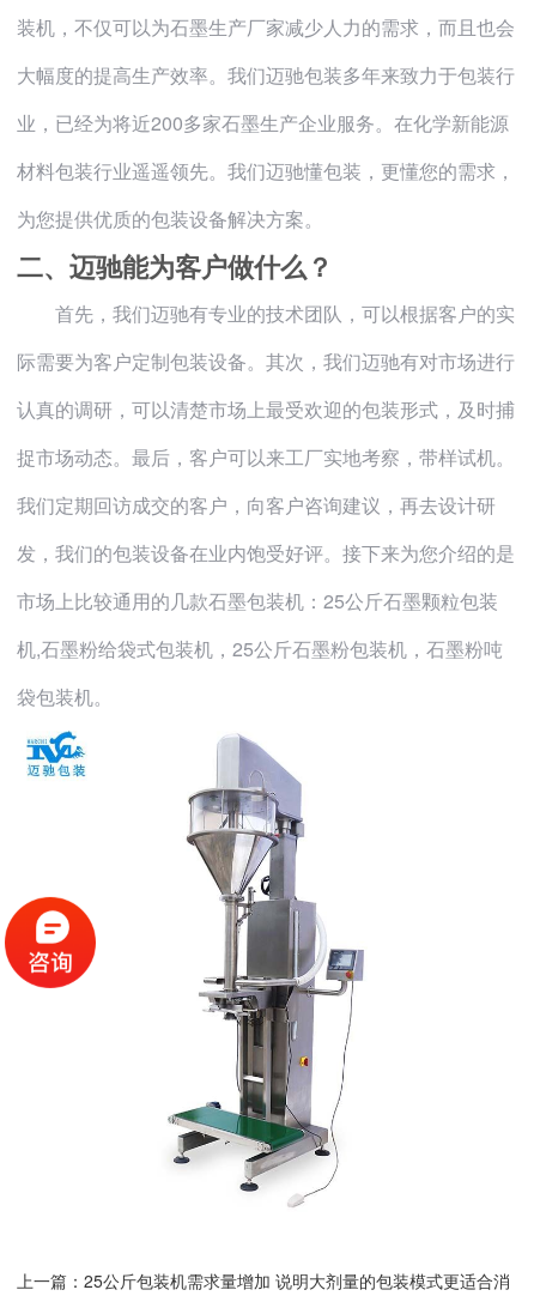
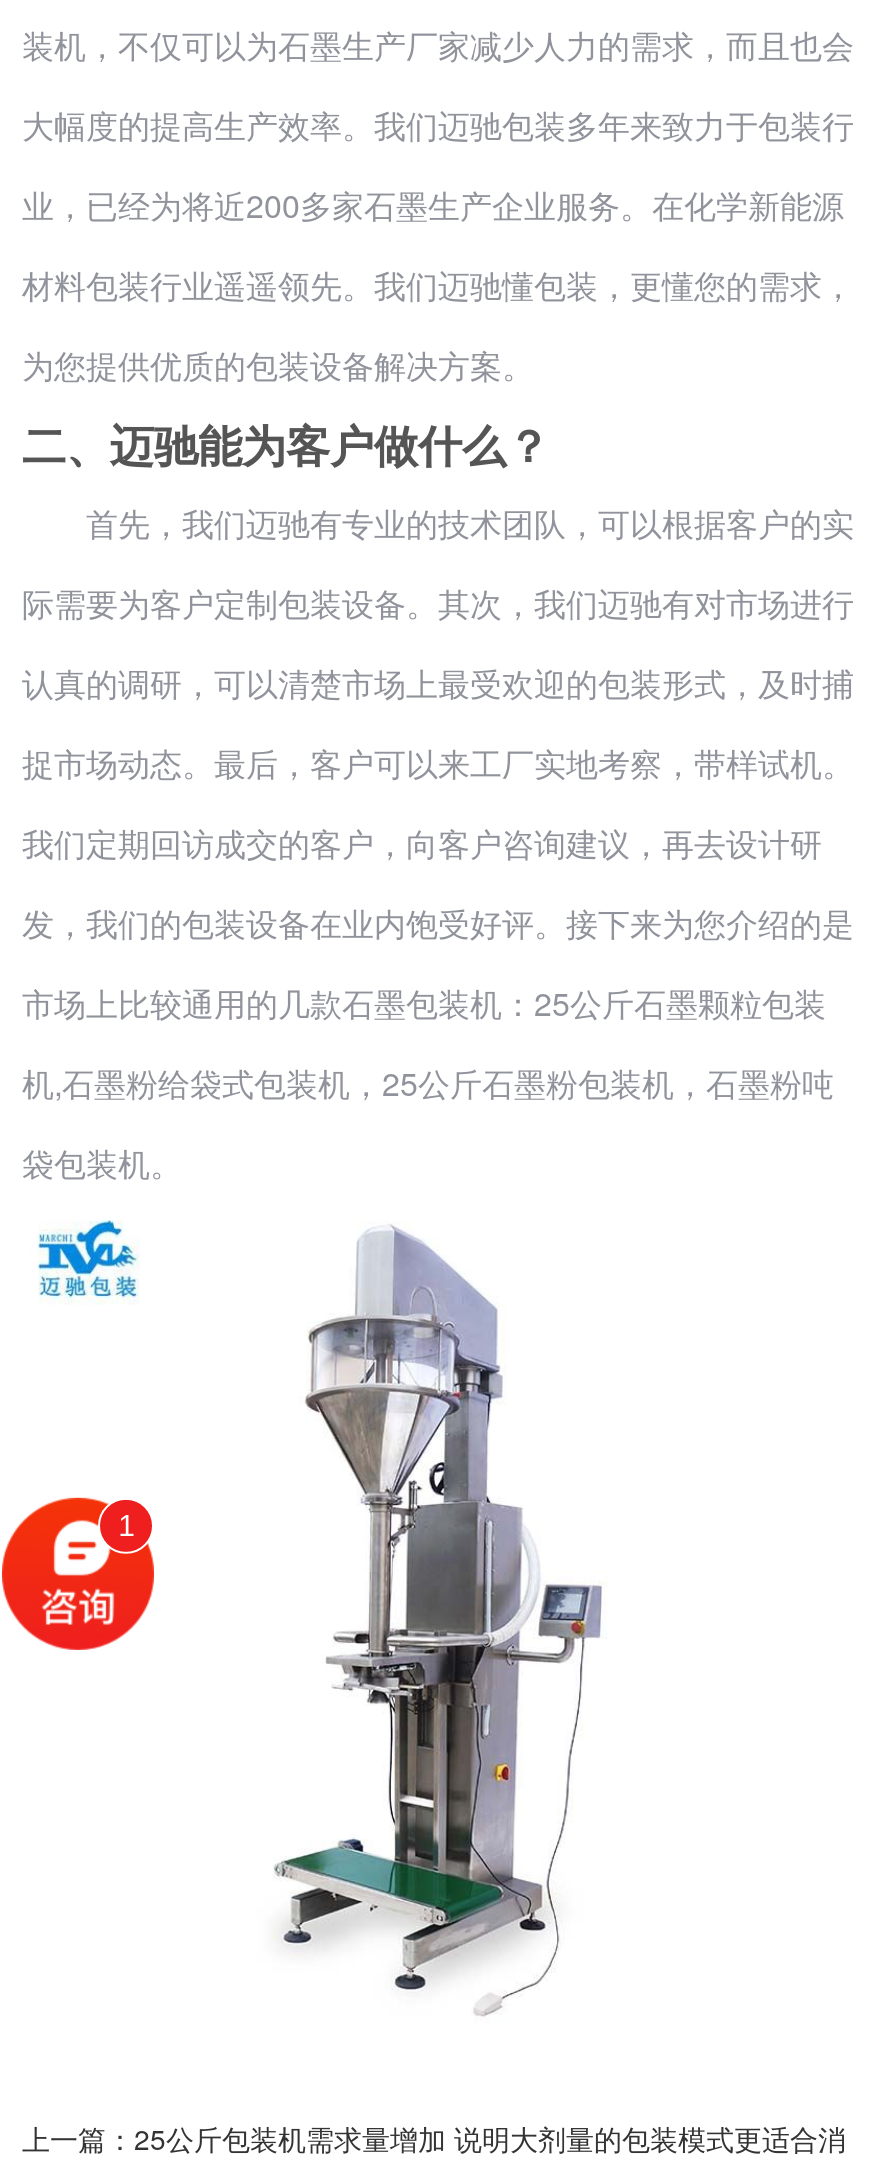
+ 1
